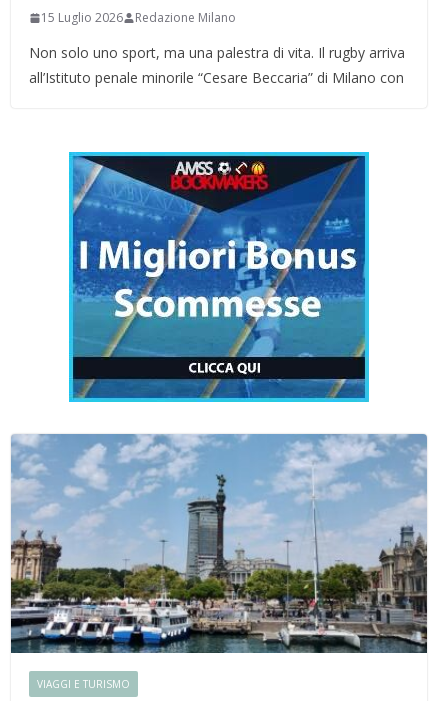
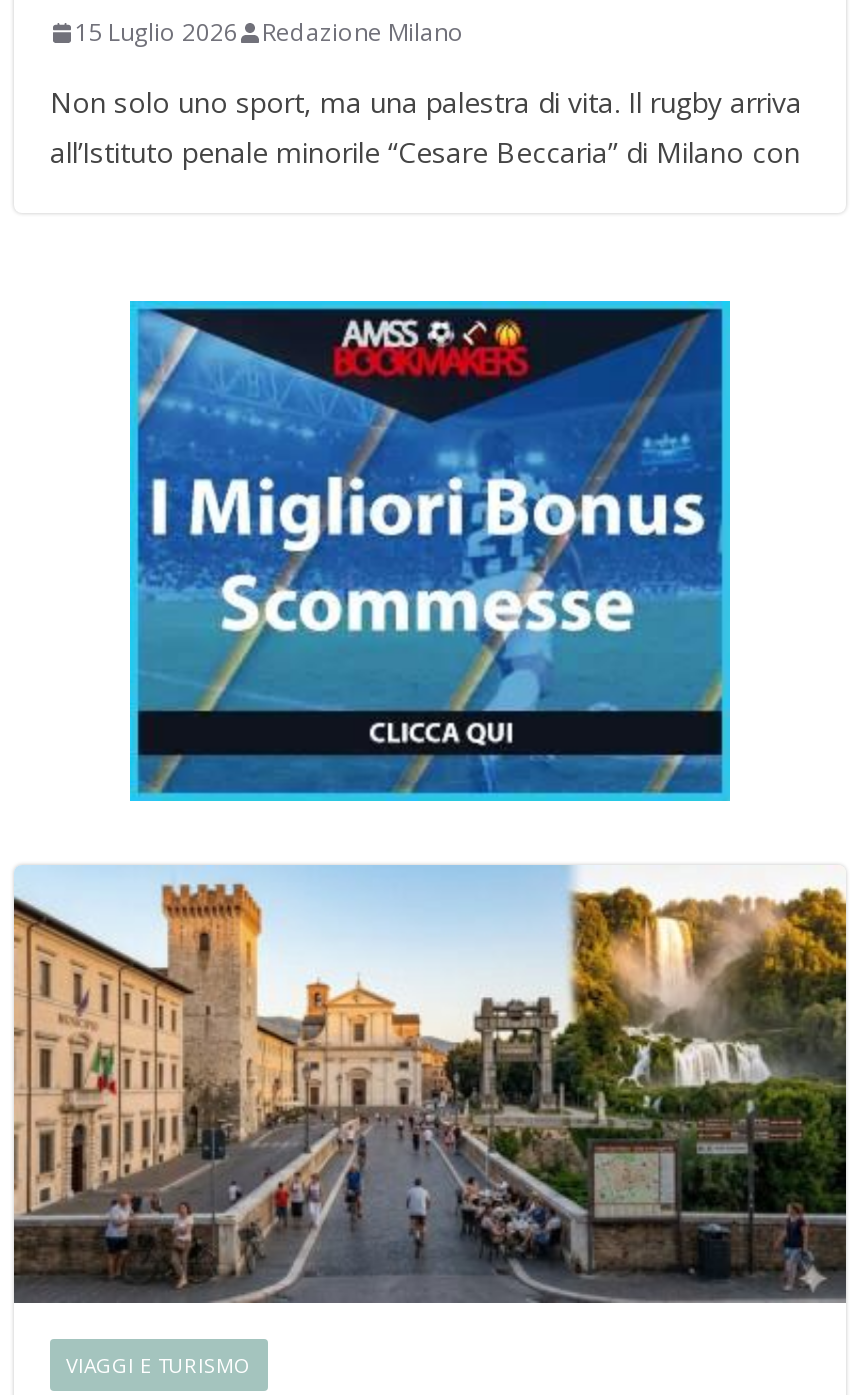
- [image]
+ [image]
